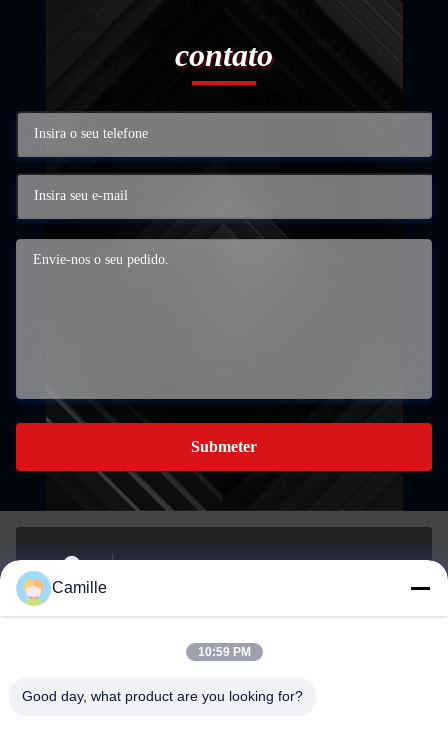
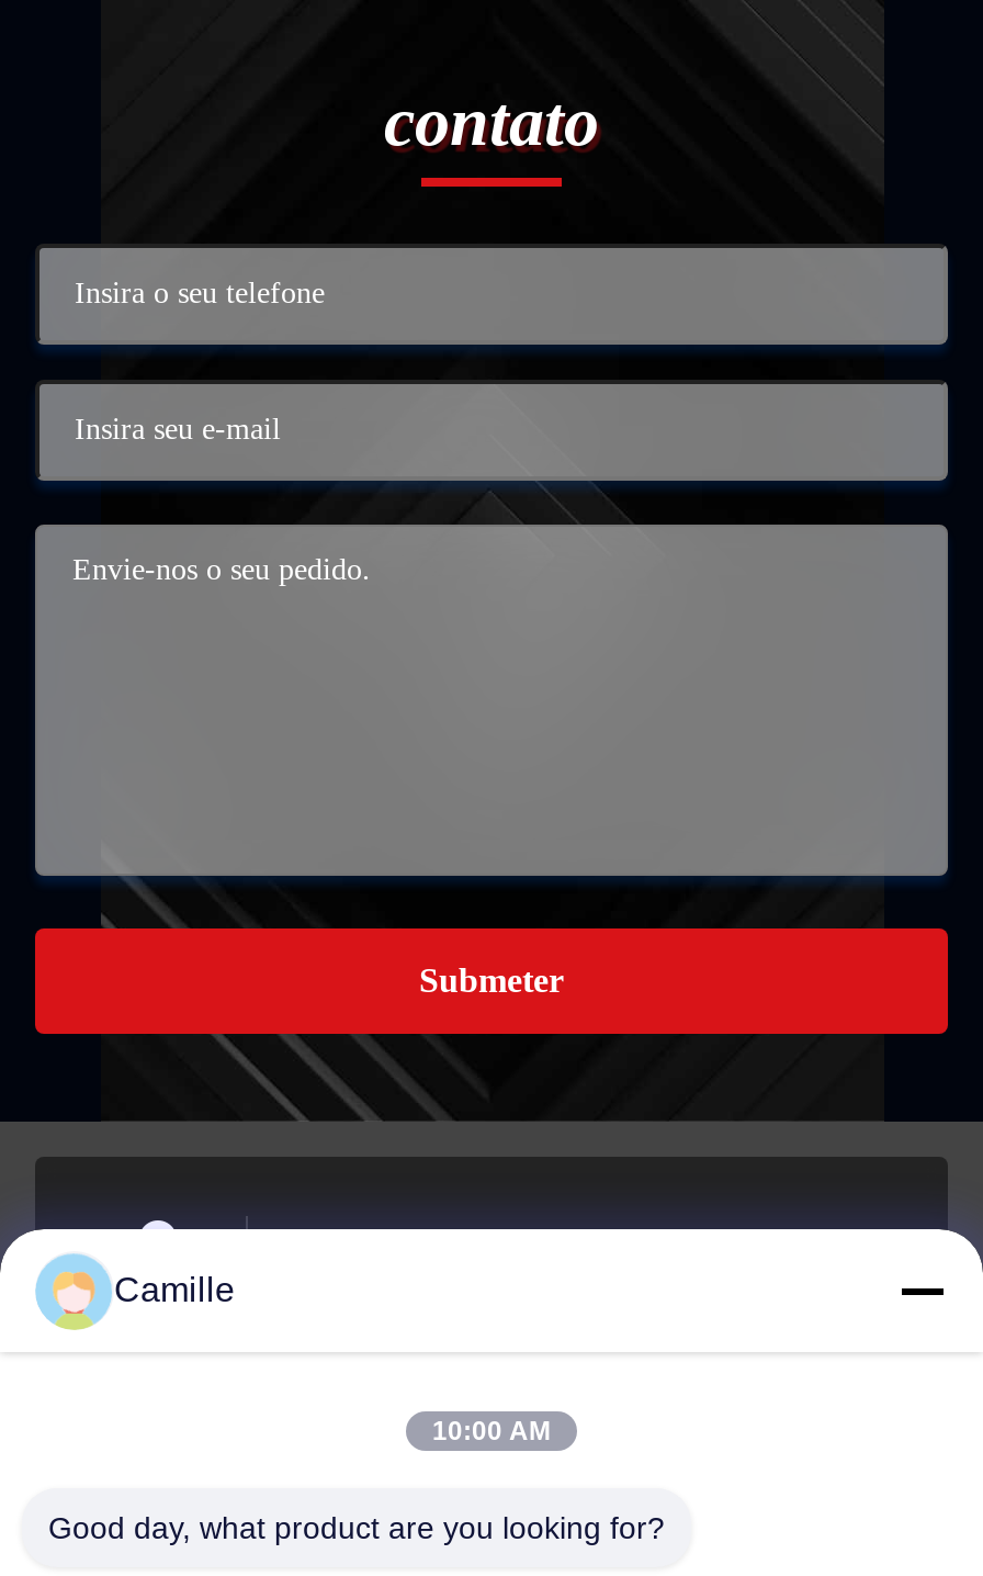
- 10:59 PM
+ 10:00 AM
